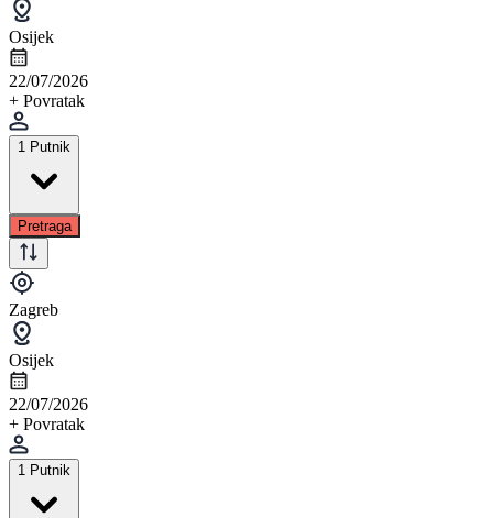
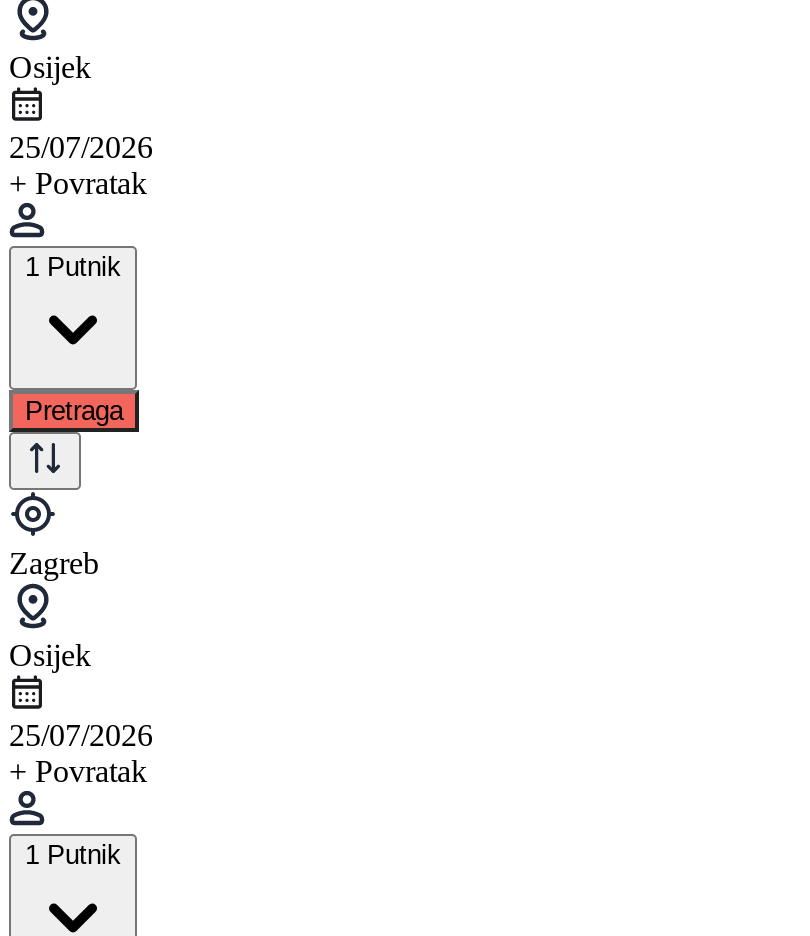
- 22/07/2026
+ 25/07/2026

- 22/07/2026
+ 25/07/2026
